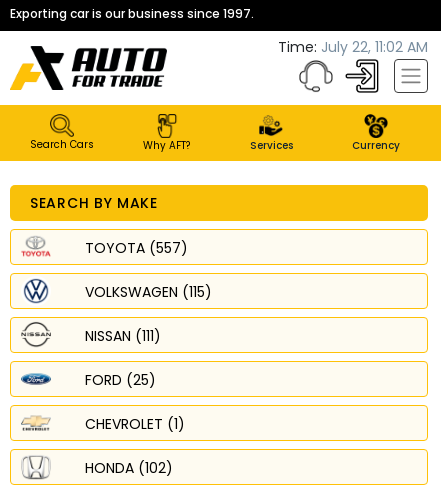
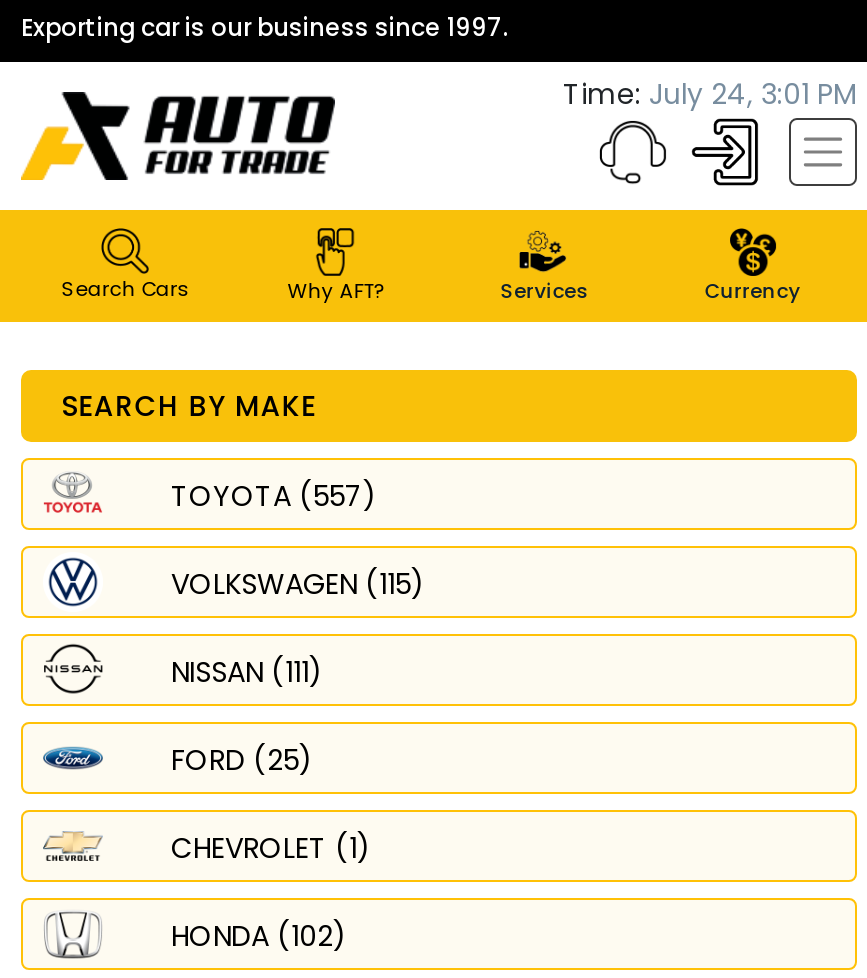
- Time: July 22, 11:02 AM
+ Time: July 24, 3:01 PM
